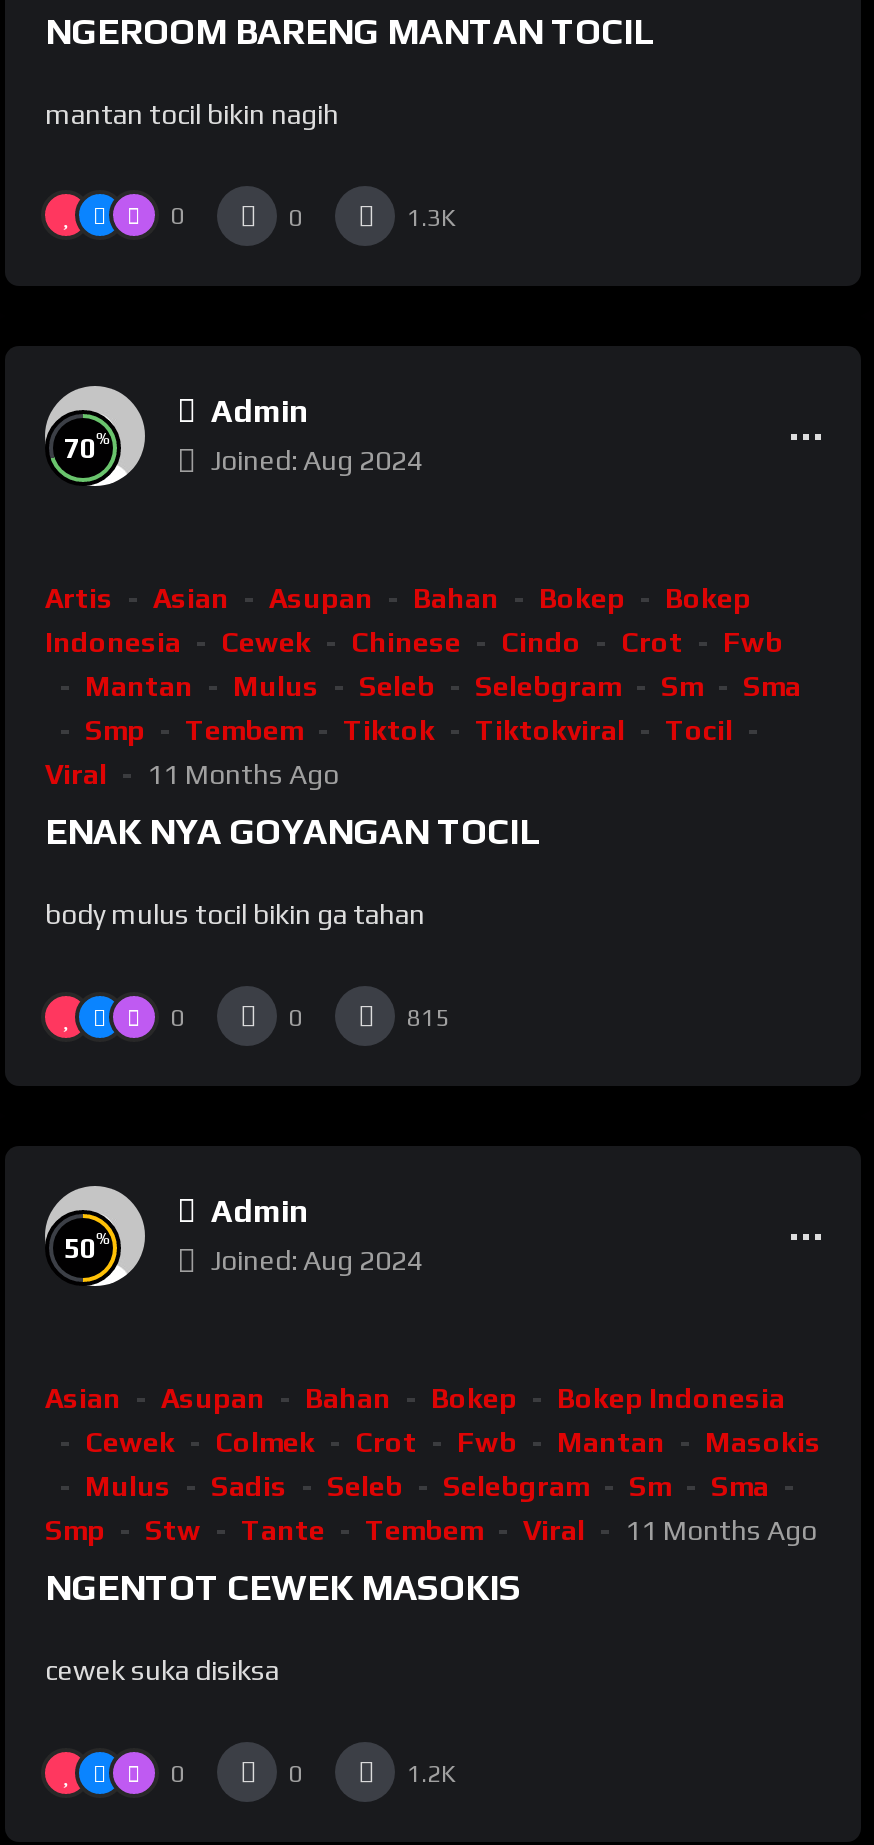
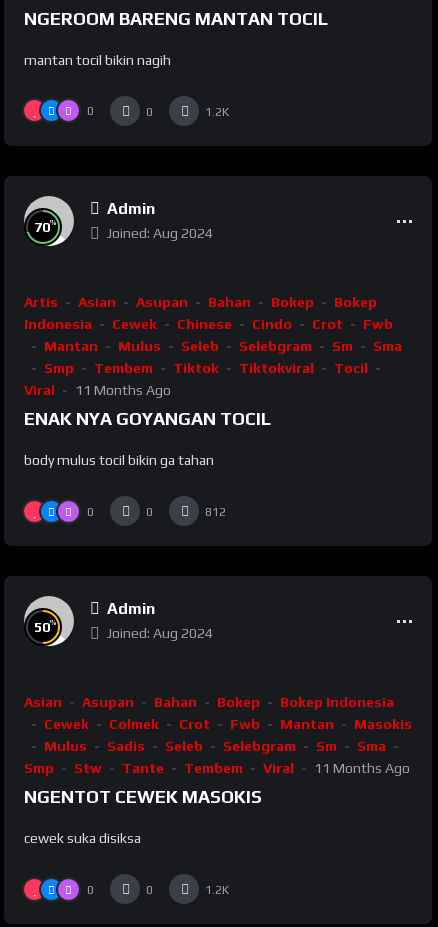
- 1.3K
+ 1.2K

- 815
+ 812
